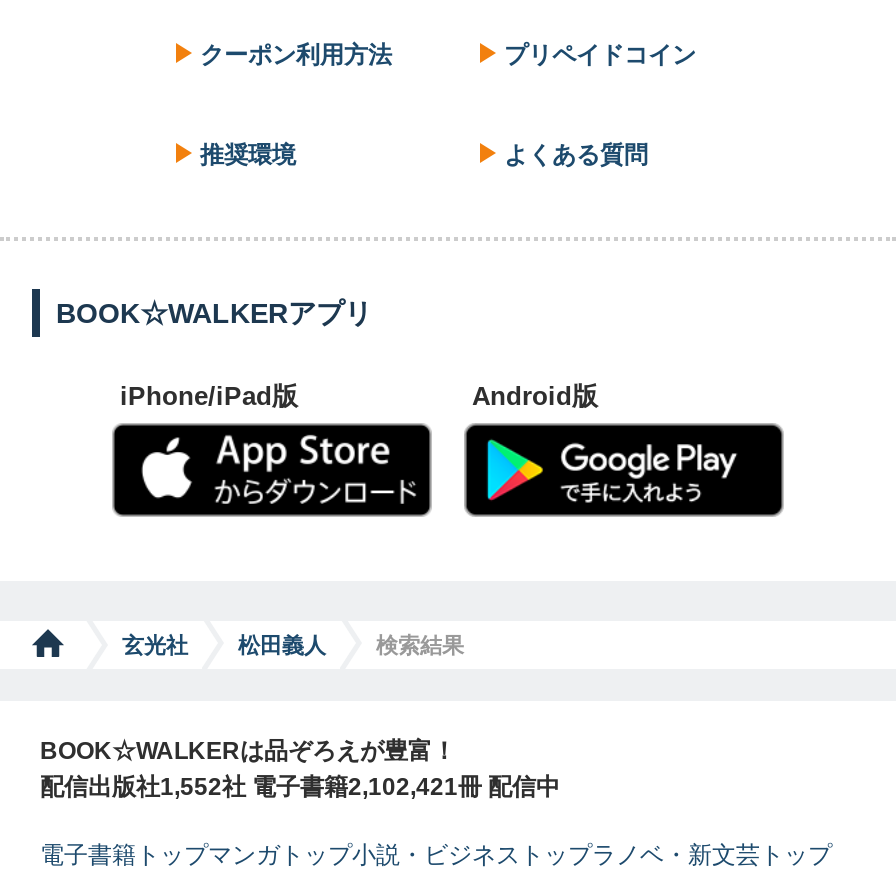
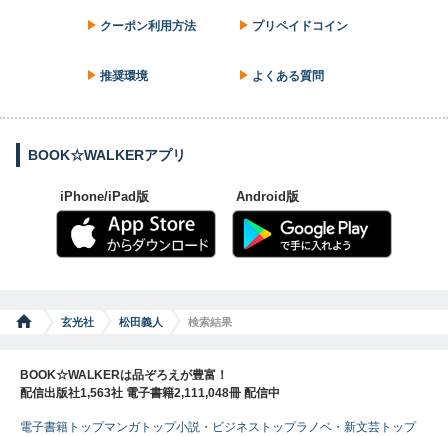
- 配信出版社1,552社 電子書籍2,102,421冊 配信中
+ 配信出版社1,563社 電子書籍2,111,048冊 配信中
